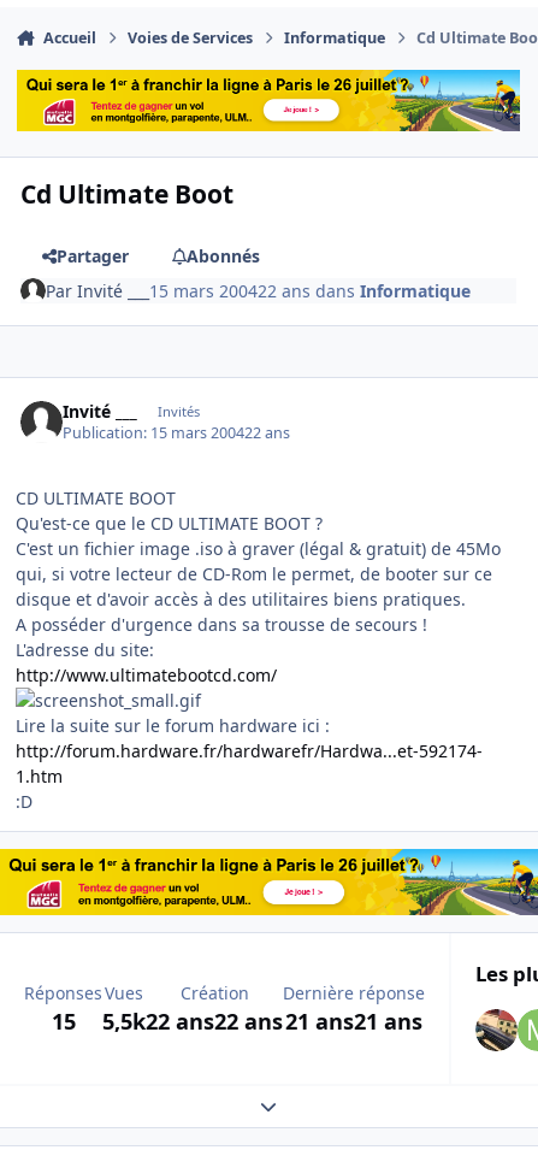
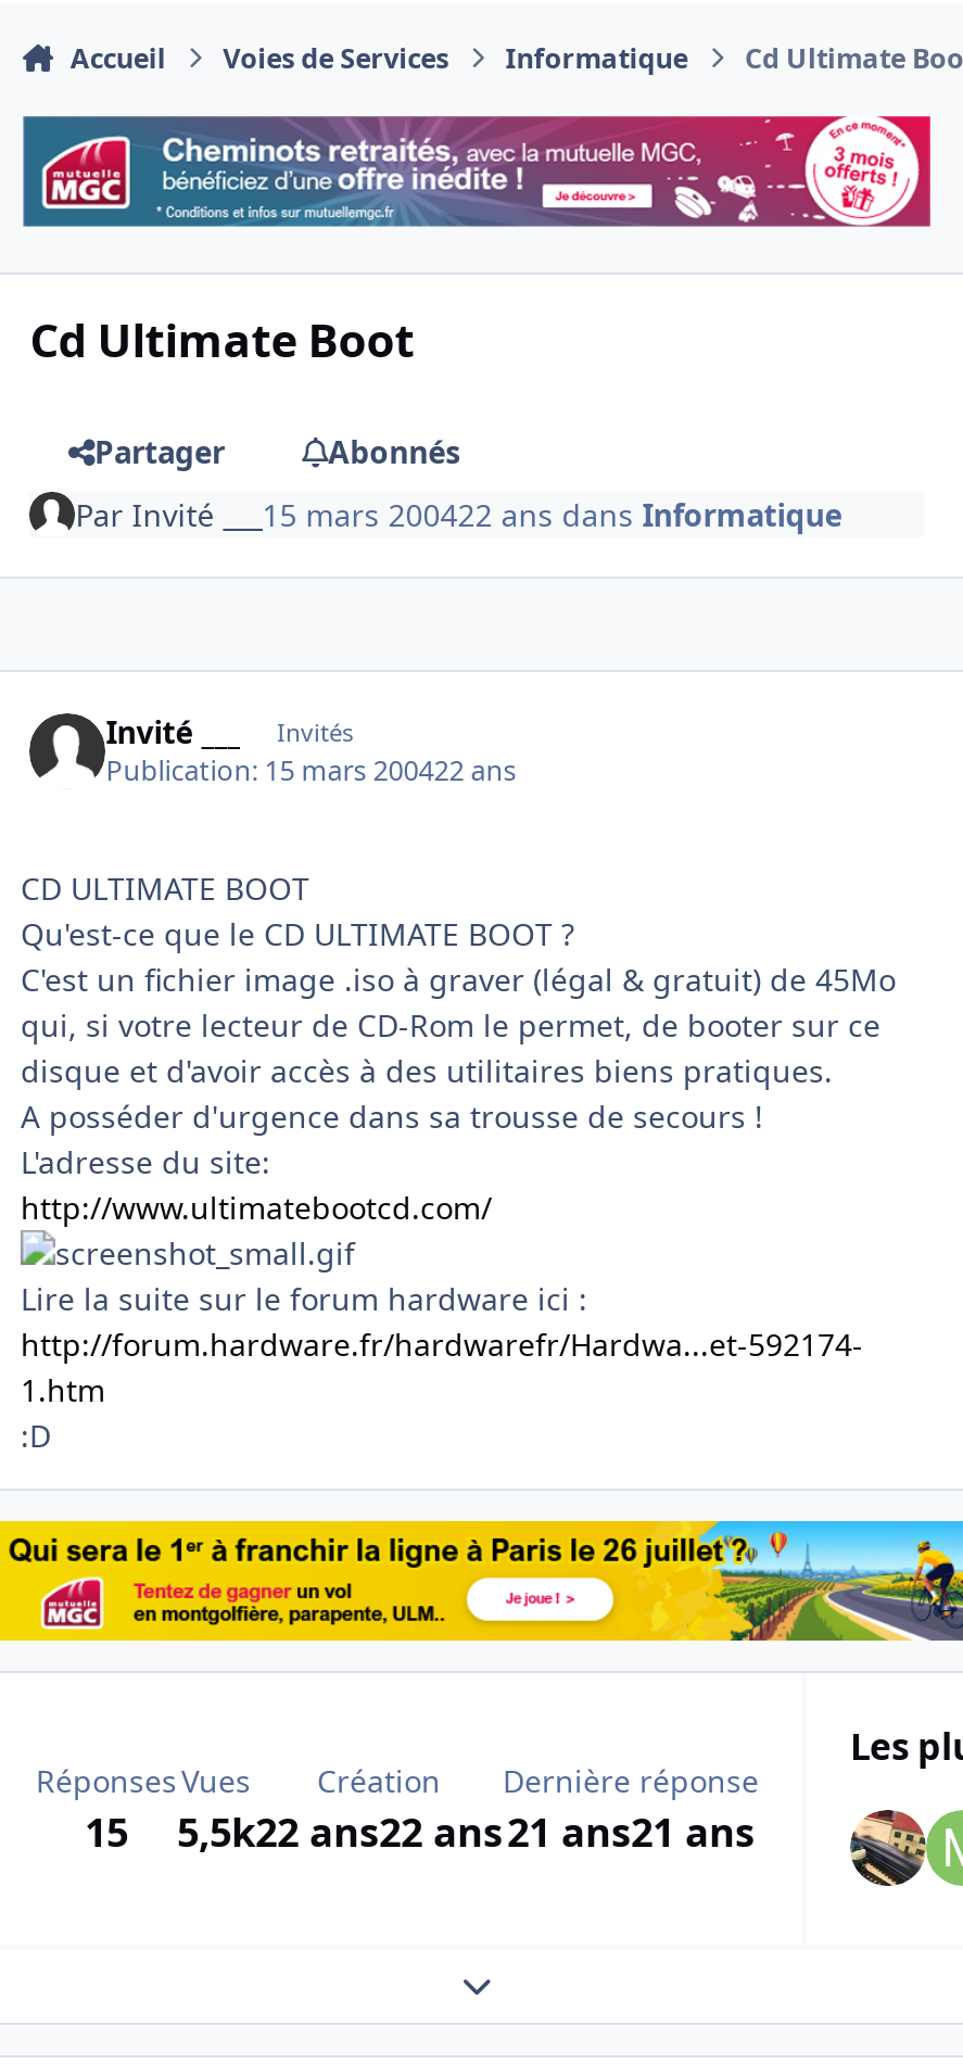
- [image]
+ [image]
